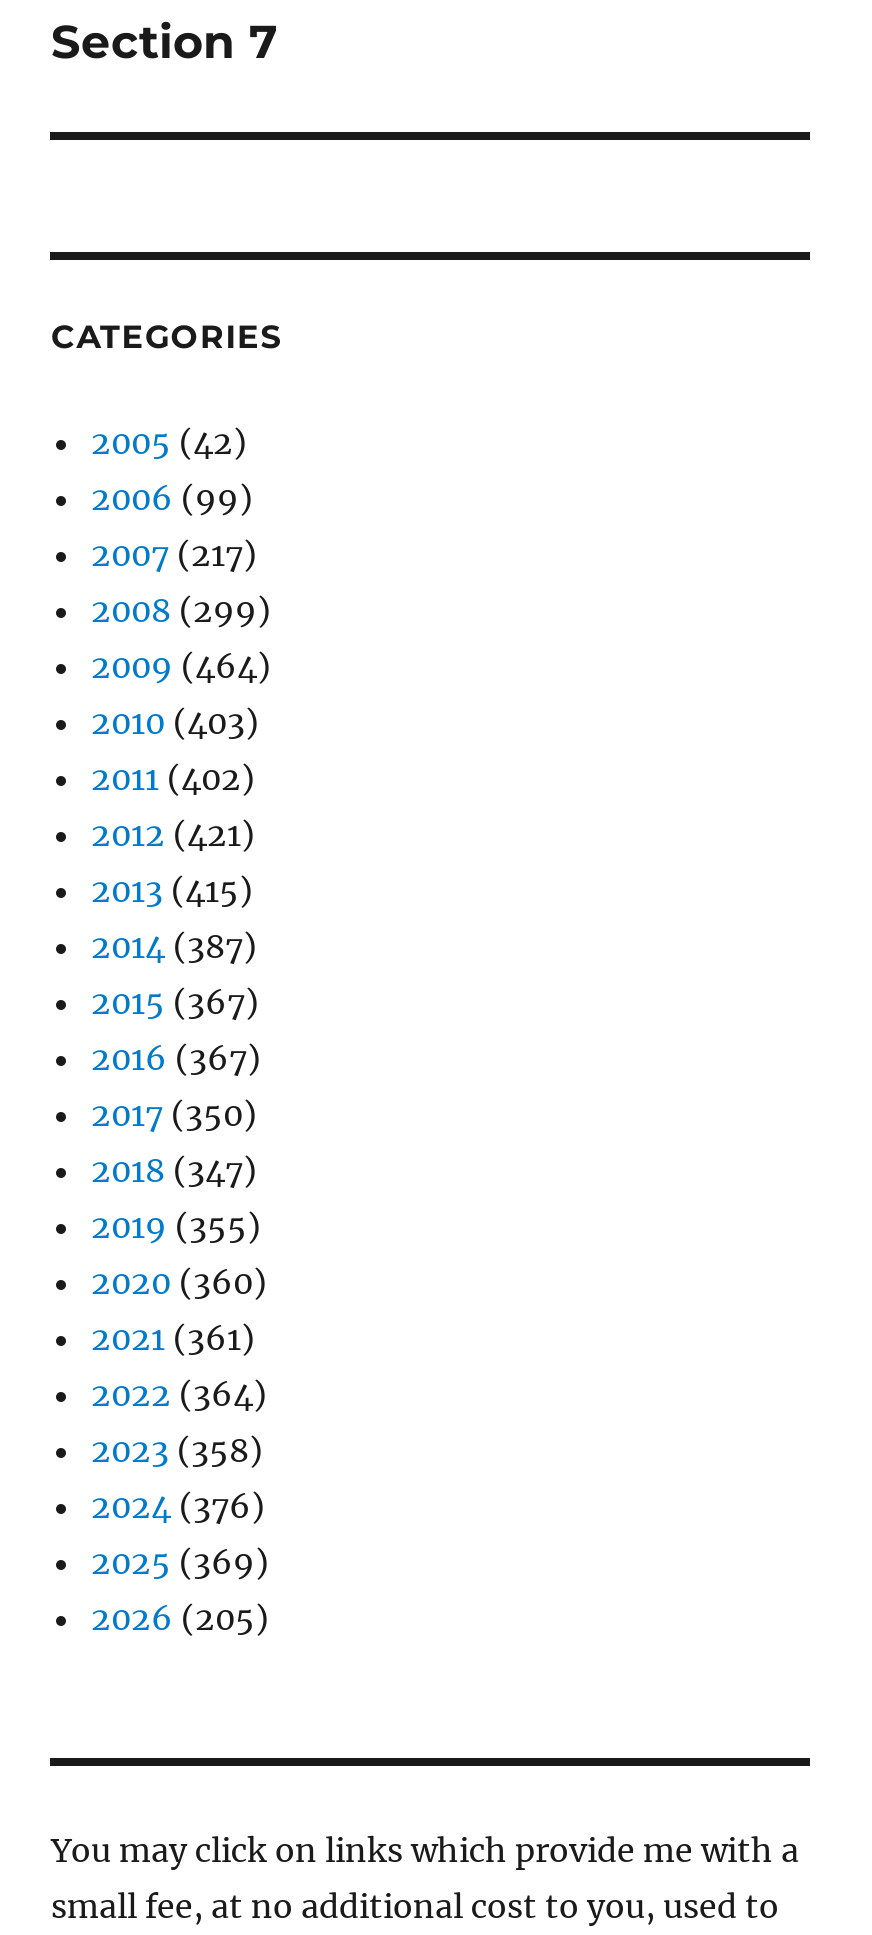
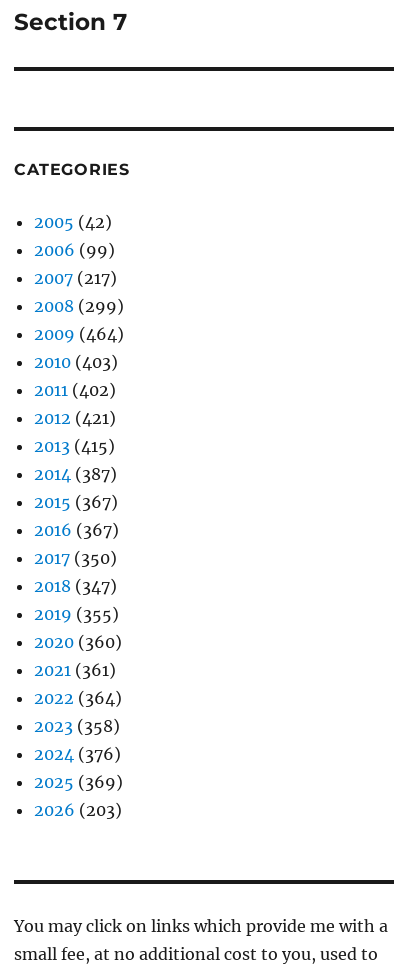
- 2026 (205)
+ 2026 (203)
